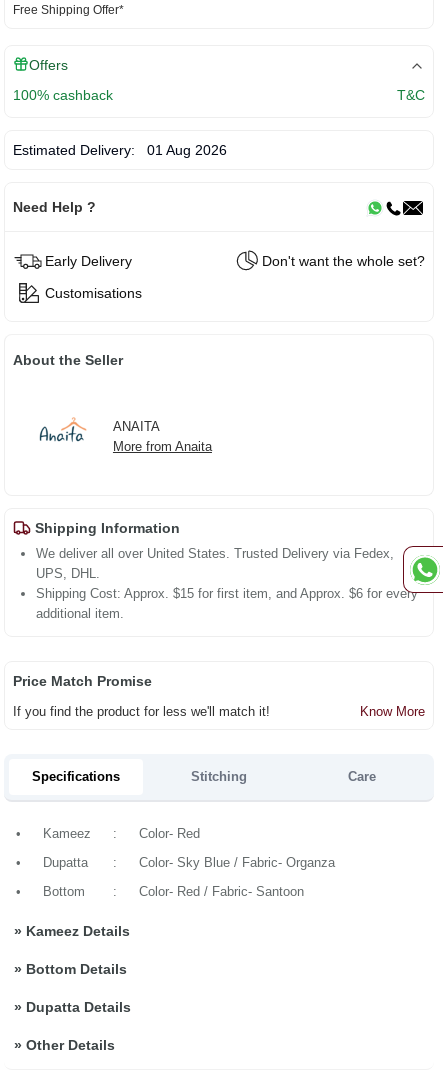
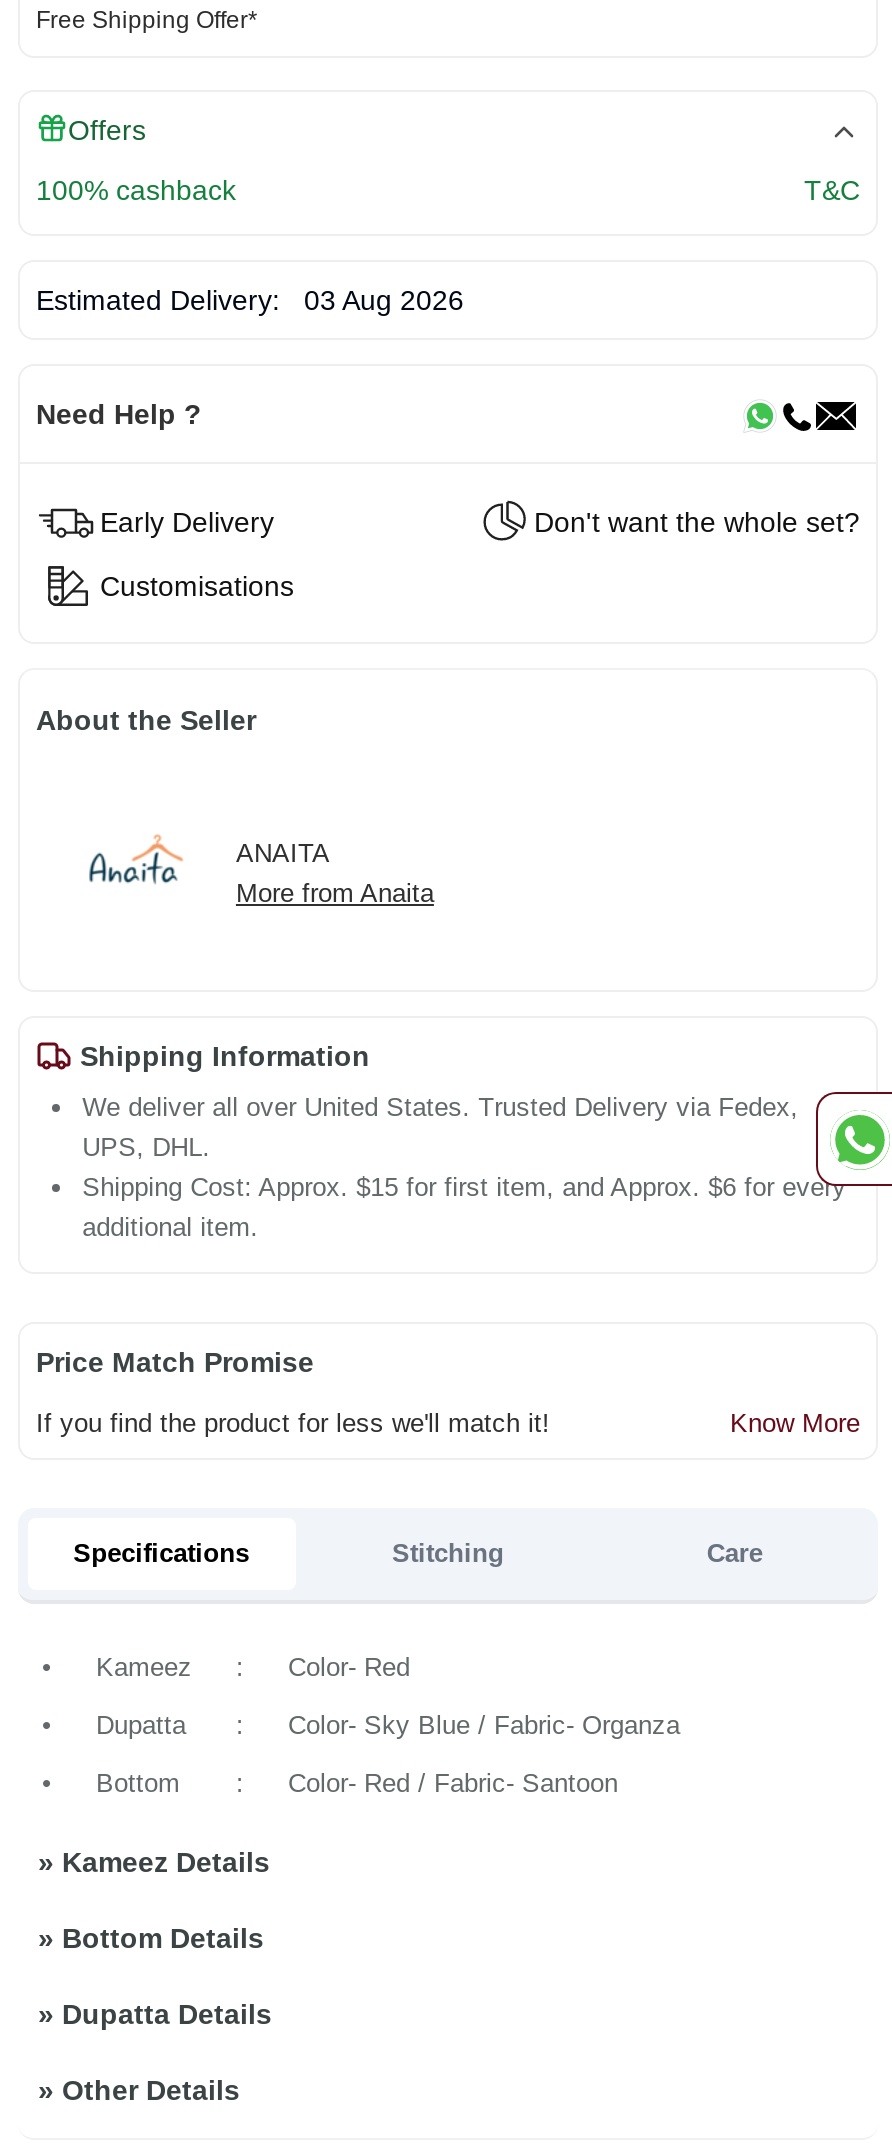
- Estimated Delivery: 01 Aug 2026
+ Estimated Delivery: 03 Aug 2026
